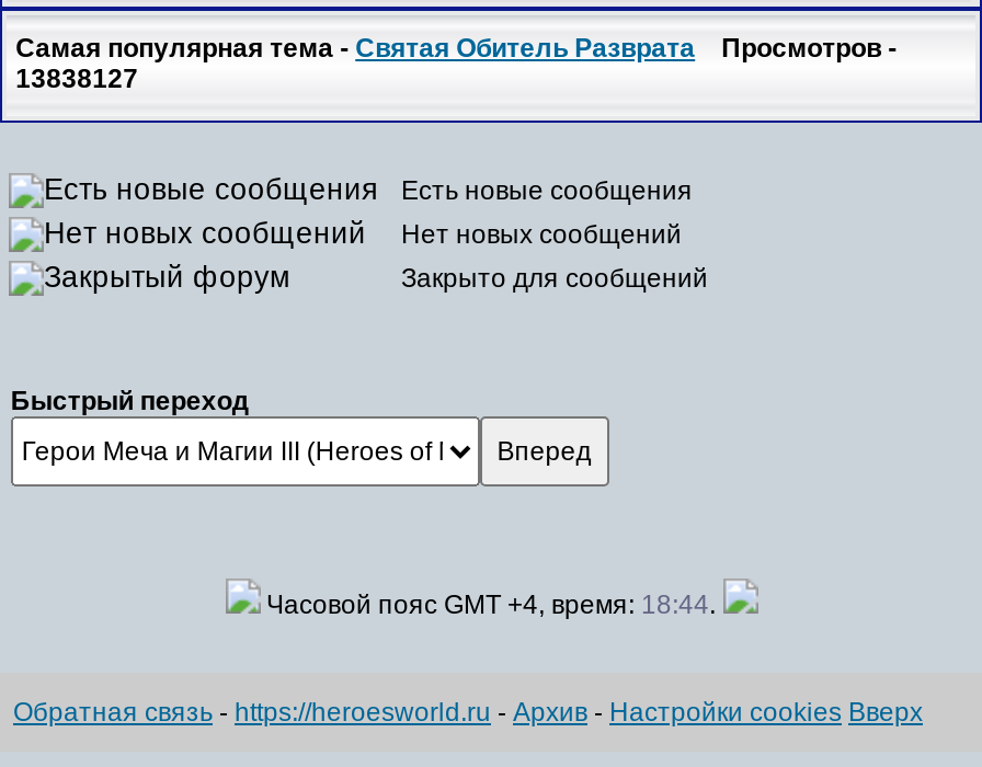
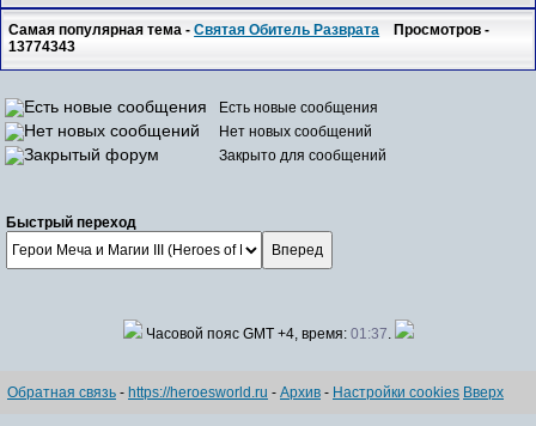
- 13838127
+ 13774343

- Часовой пояс GMT +4, время: 18:44.
+ Часовой пояс GMT +4, время: 01:37.
